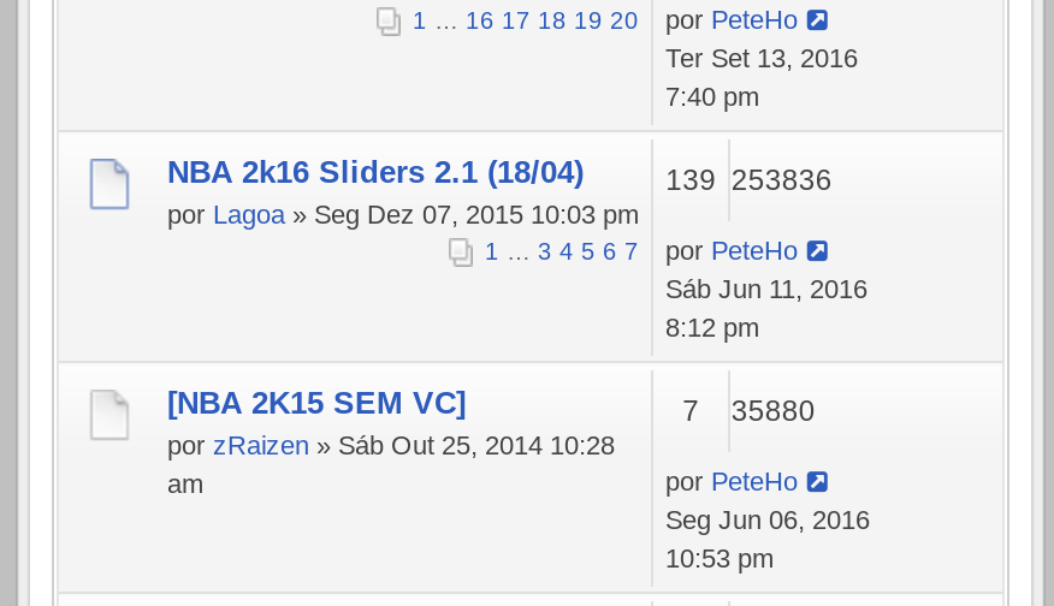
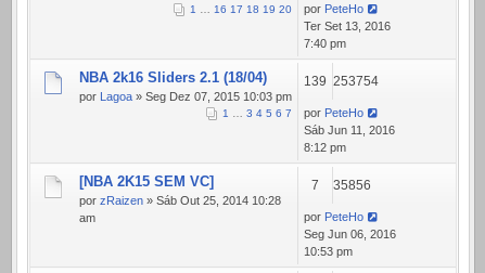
- 139 253836
+ 139 253754

- 7 35880
+ 7 35856
